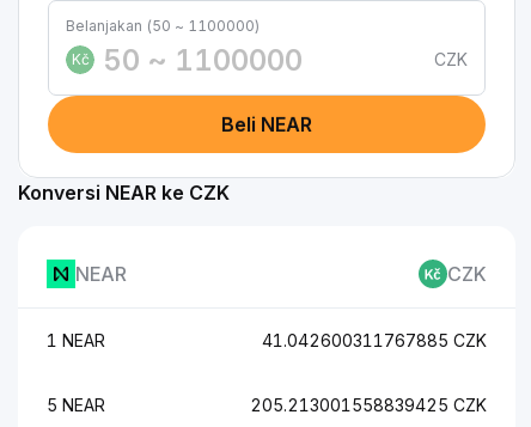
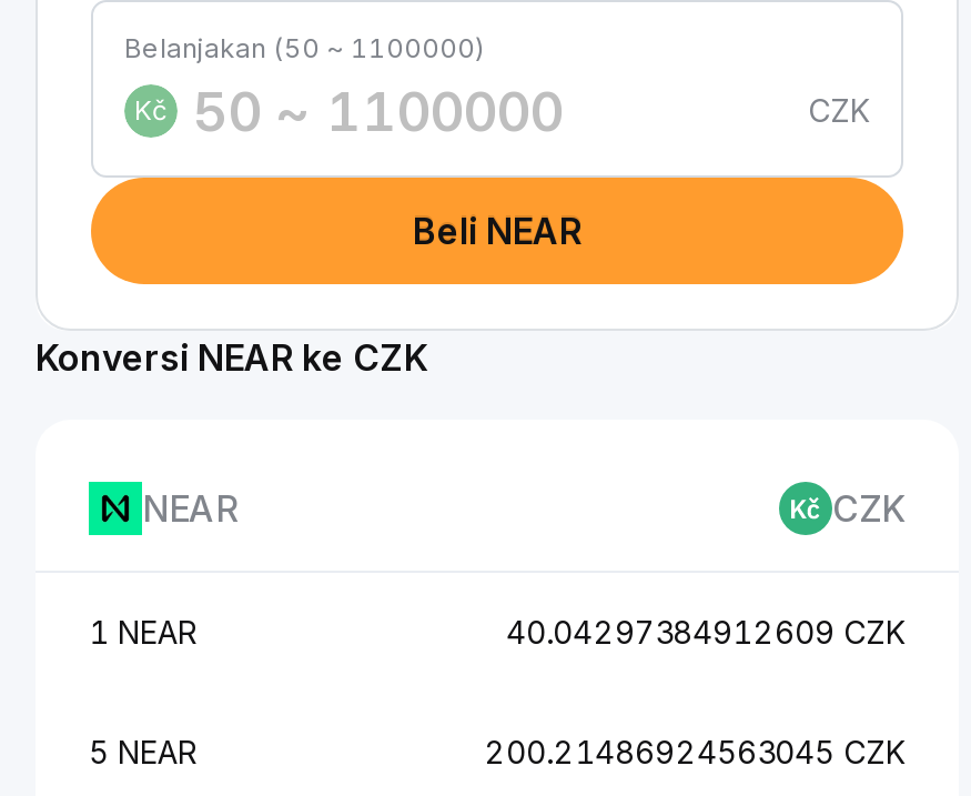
- 41.042600311767885 CZK
+ 40.04297384912609 CZK

- 205.213001558839425 CZK
+ 200.21486924563045 CZK
